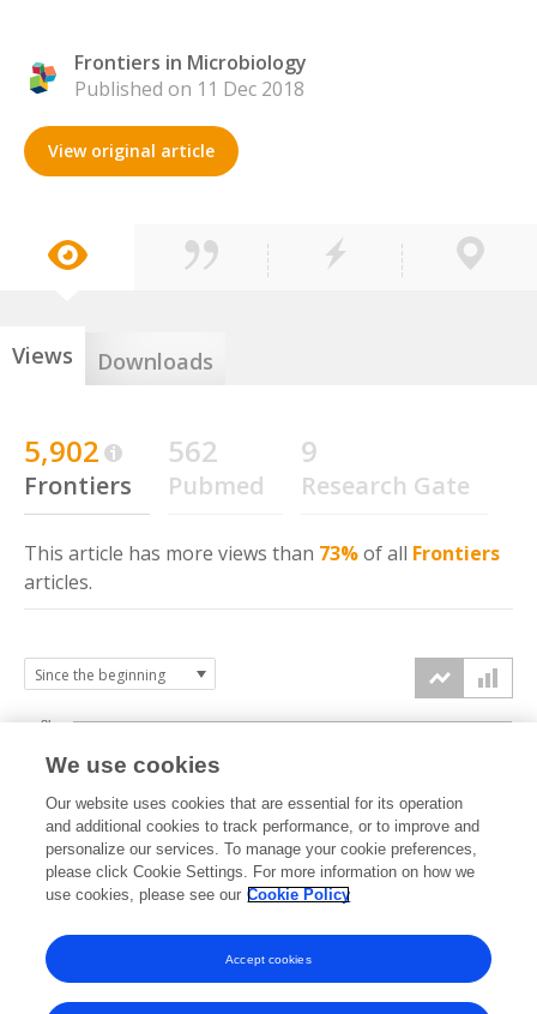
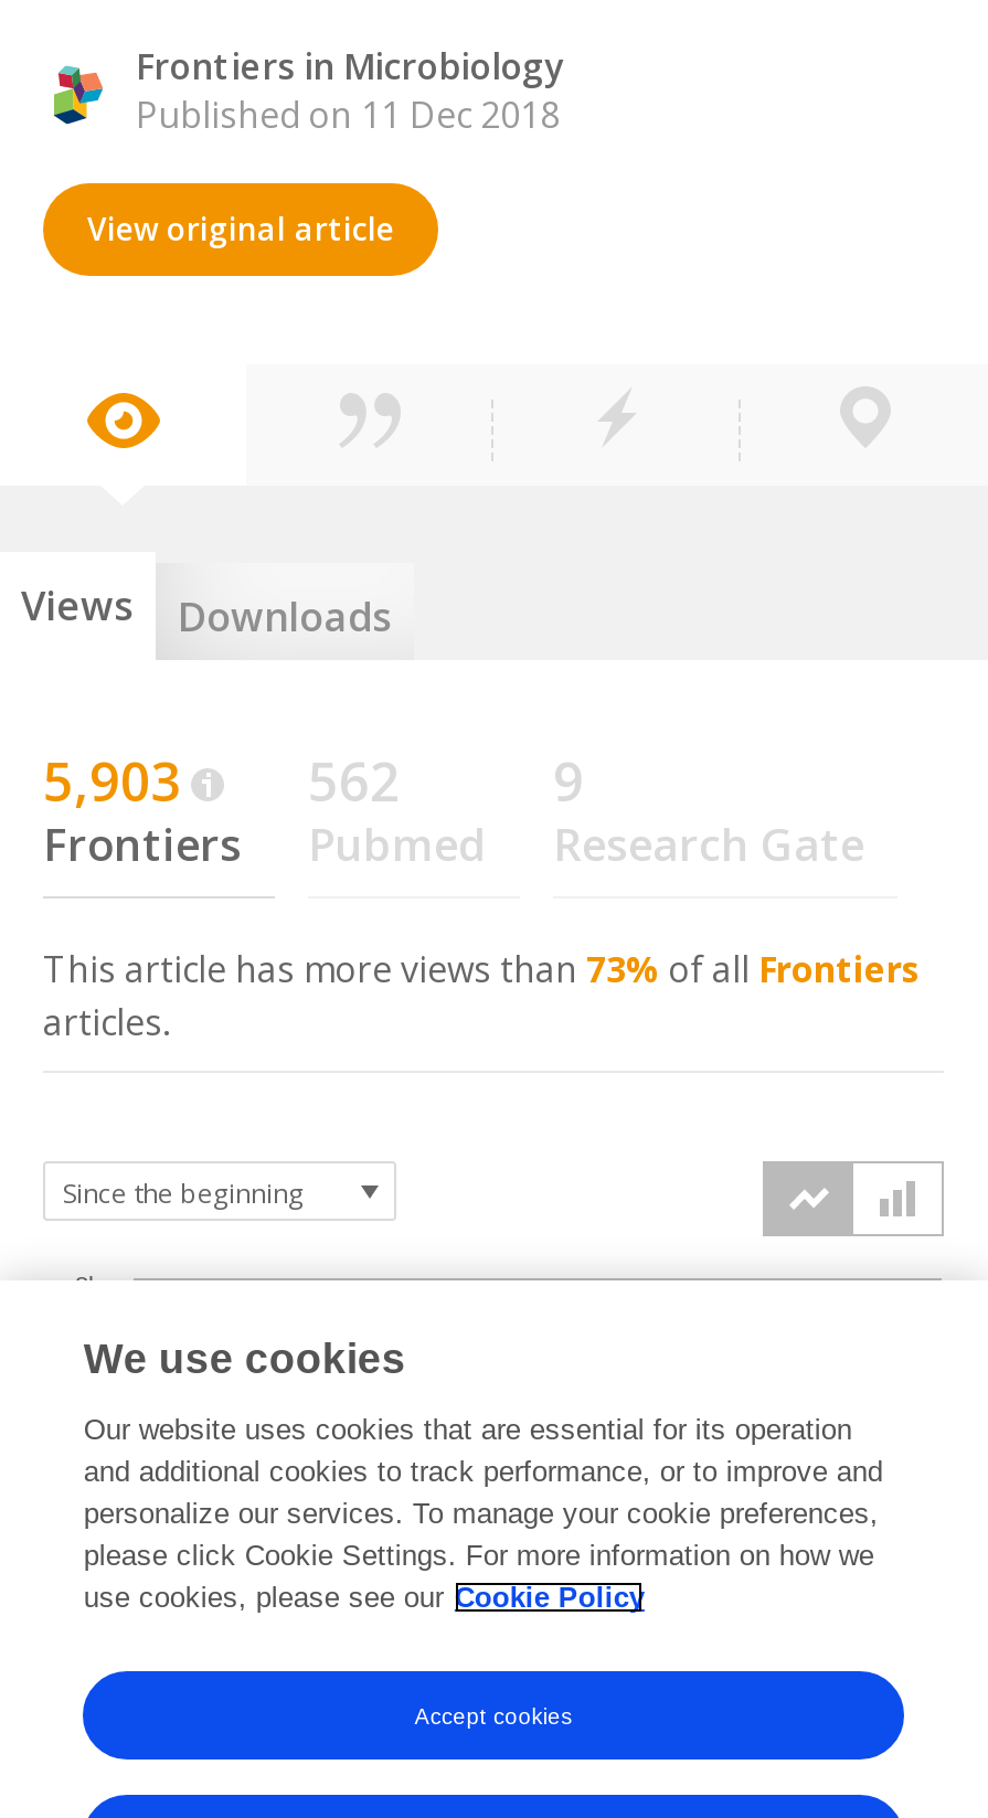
- 5,902
+ 5,903
